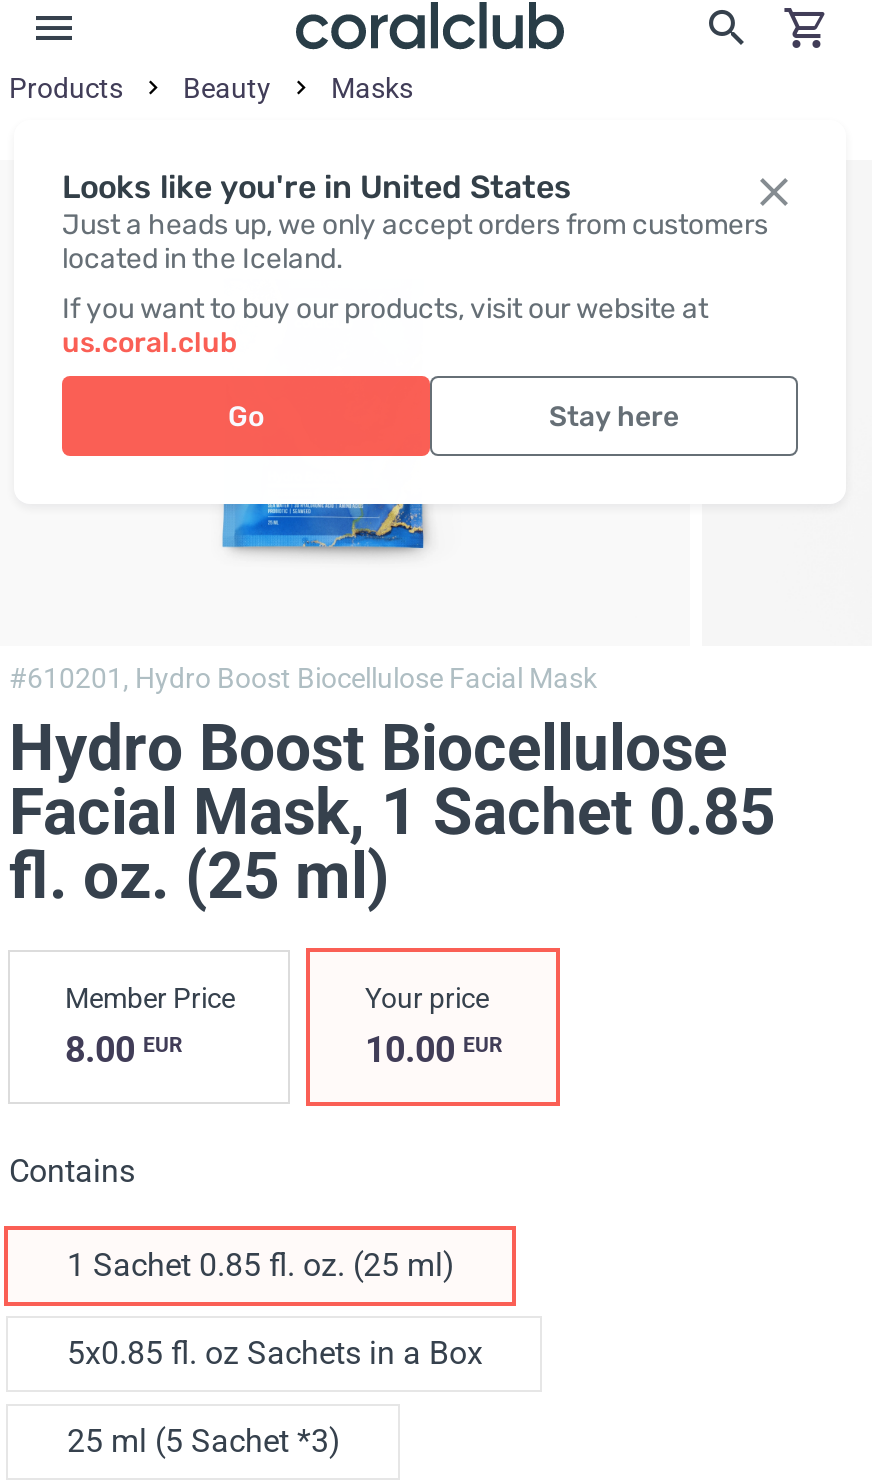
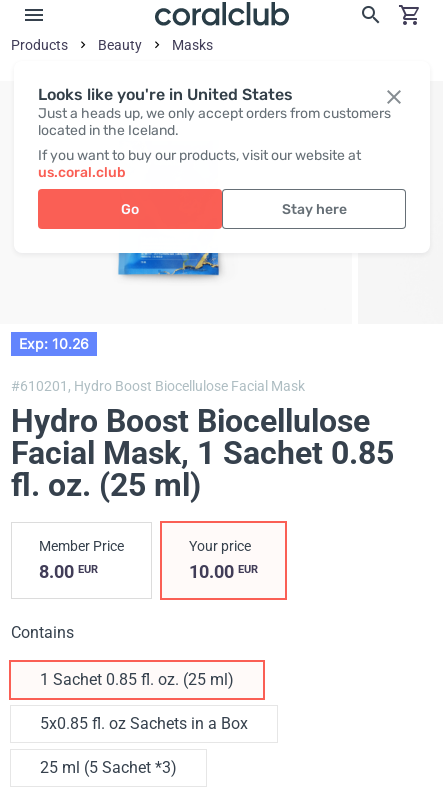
+ Exp: 10.26
